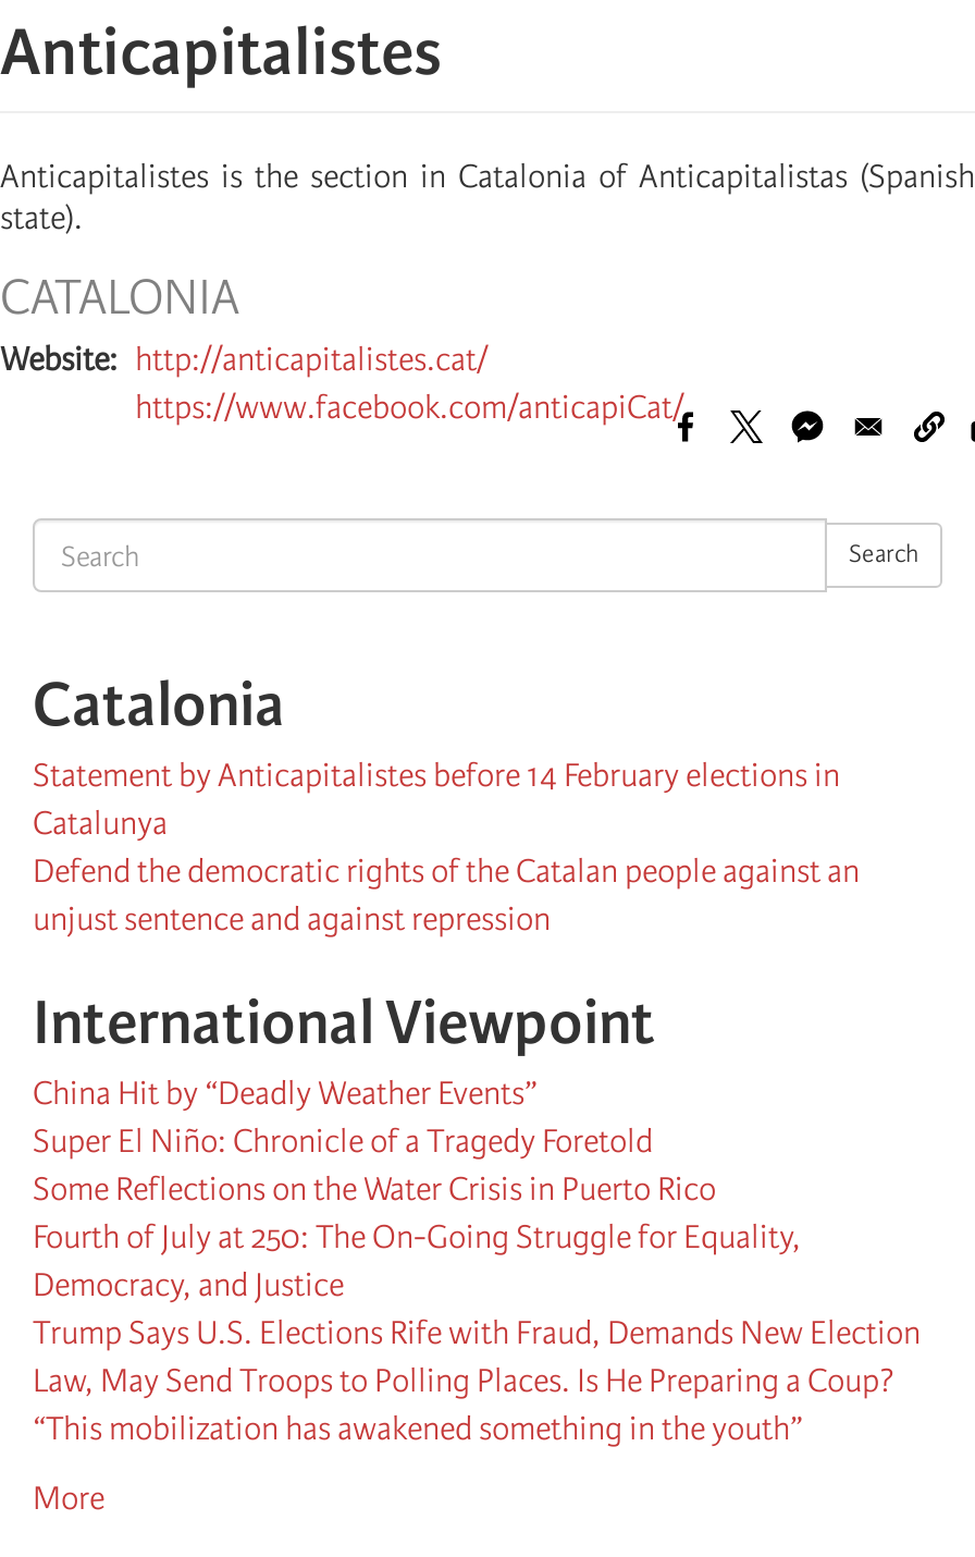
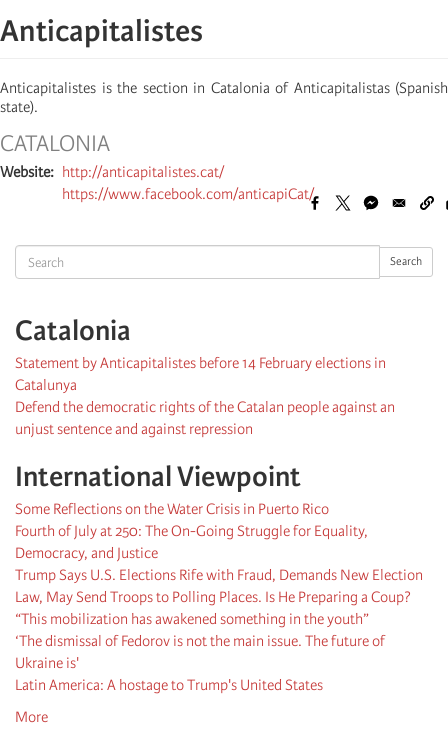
- China Hit by “Deadly Weather Events”
- Super El Niño: Chronicle of a Tragedy Foretold

moved up: Some Reflections on the Water Crisis in Puerto Rico | Fourth of July at 250: The On-Going Struggle for Equality, | Democracy, and Justice | Trump Says U.S. Elections Rife with Fraud, Demands New Election | Law, May Send Troops to Polling Places. Is He Preparing a Coup? | “This mobilization has awakened something in the youth”

+ ‘The dismissal of Fedorov is not the main issue. The future of
+ Ukraine is'
+ Latin America: A hostage to Trump's United States
